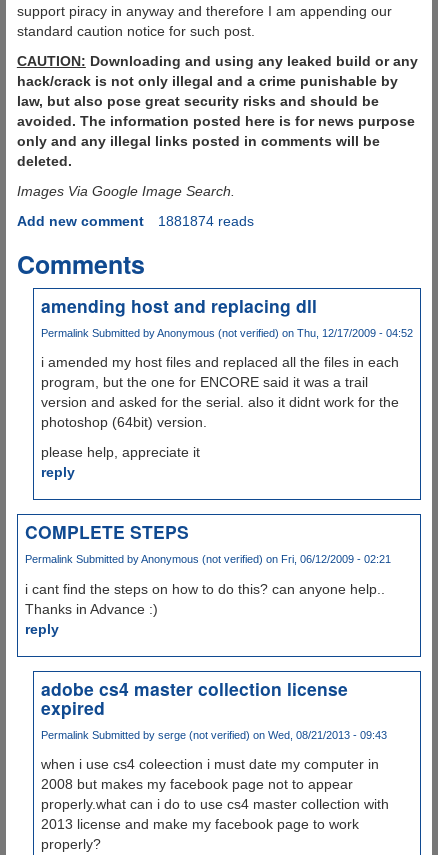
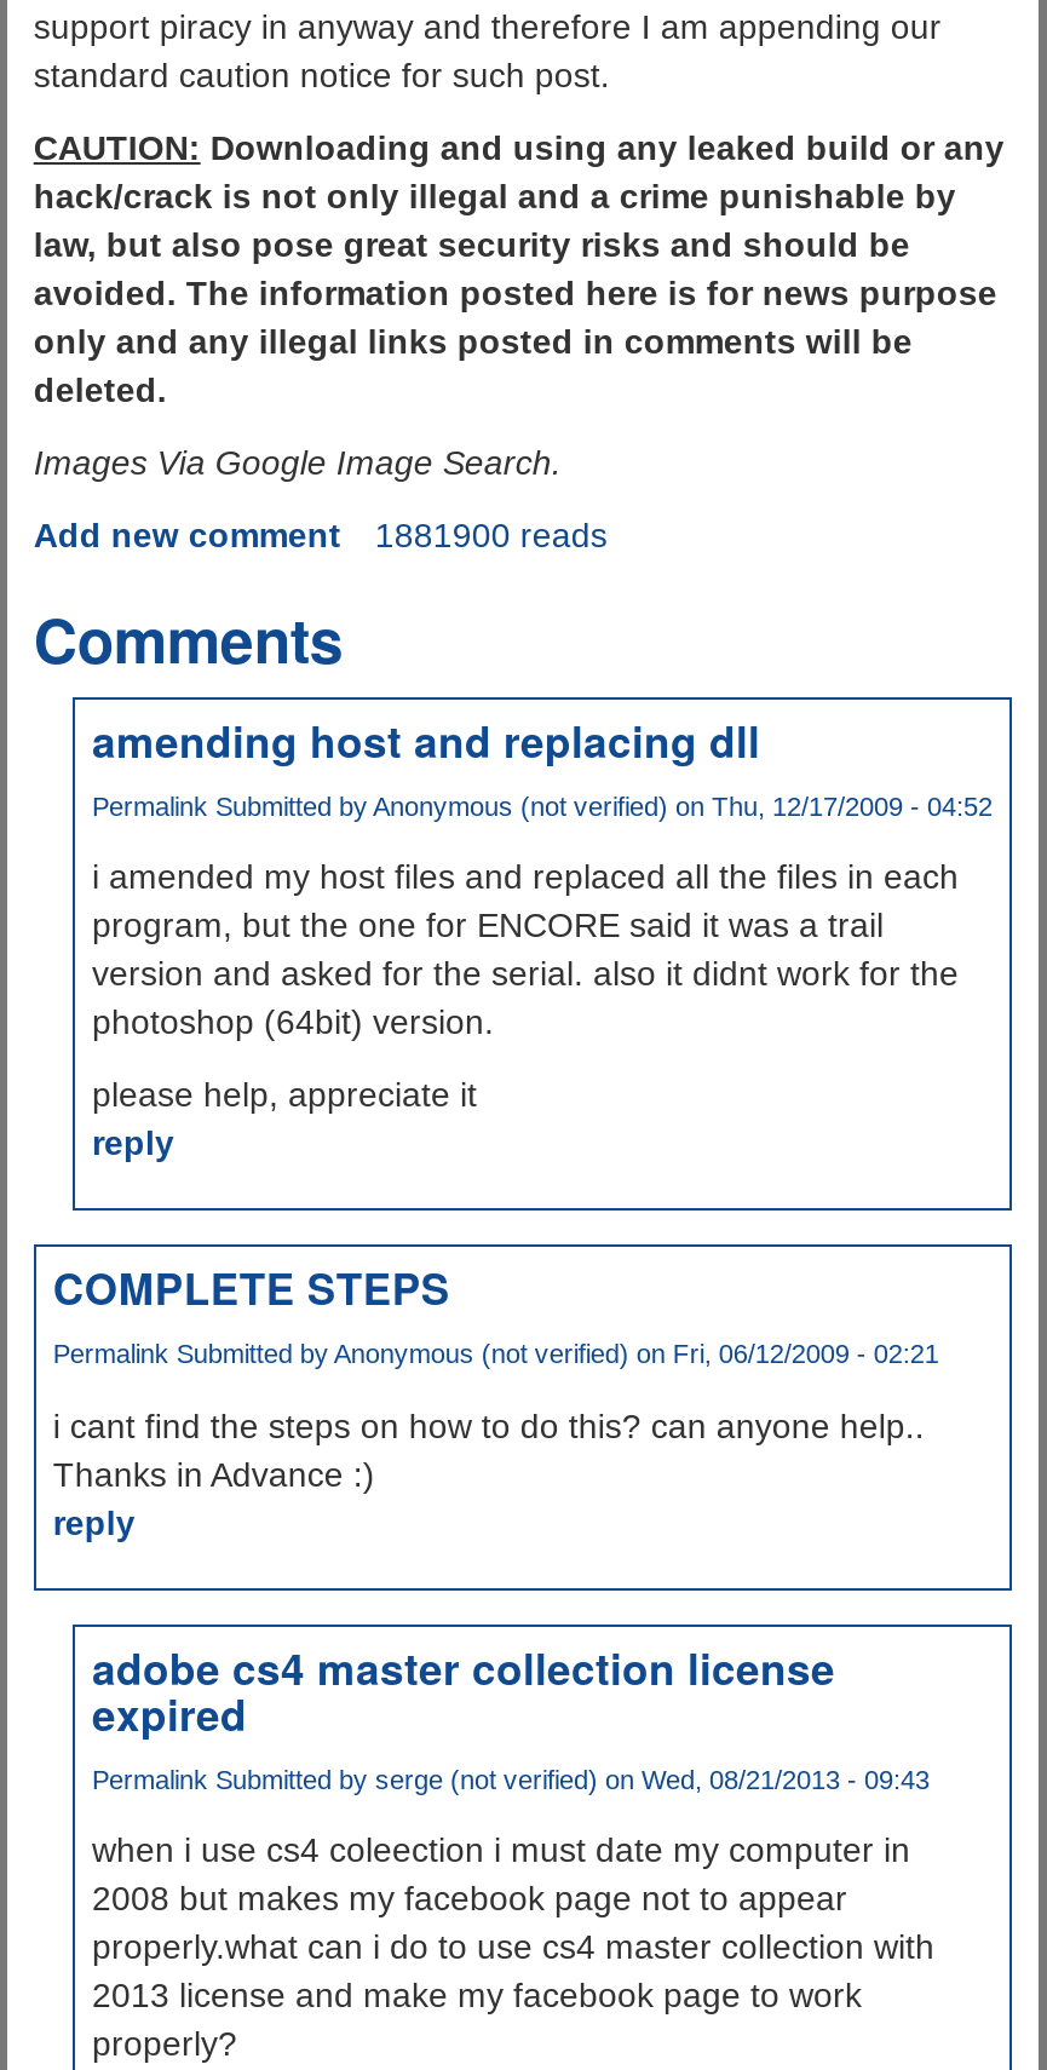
- Add new comment 1881874 reads
+ Add new comment 1881900 reads
